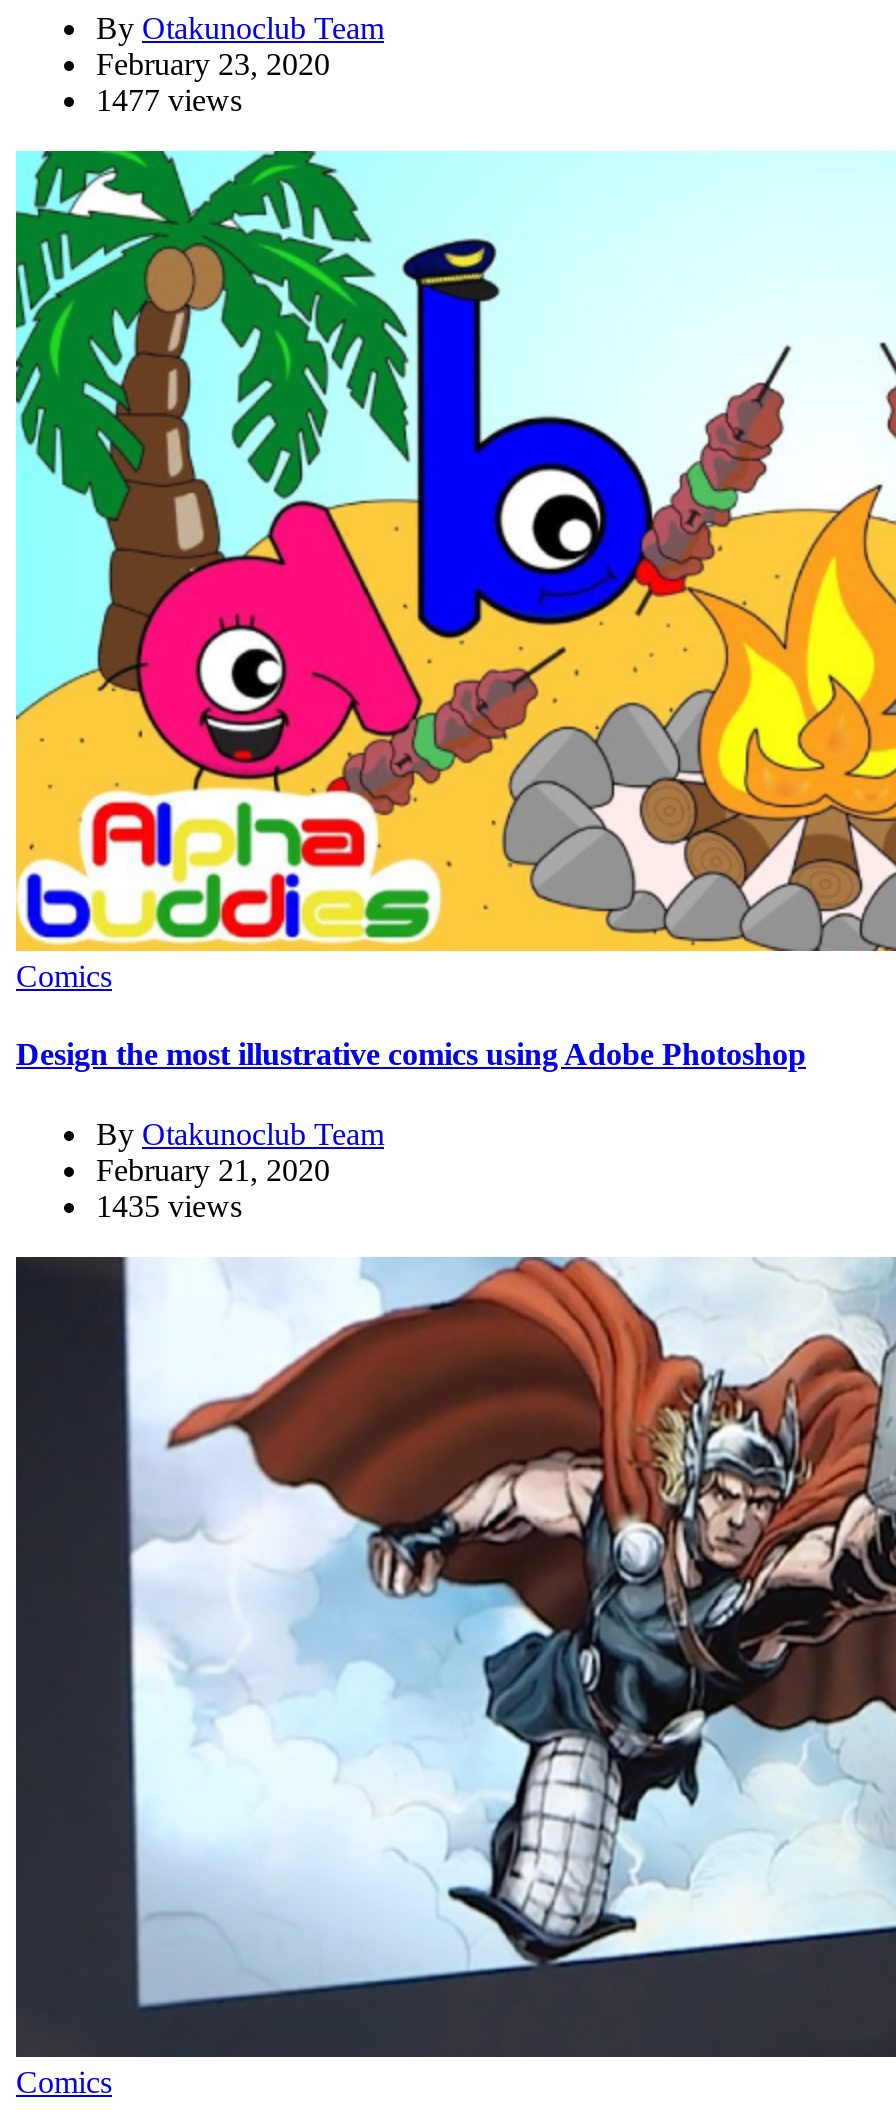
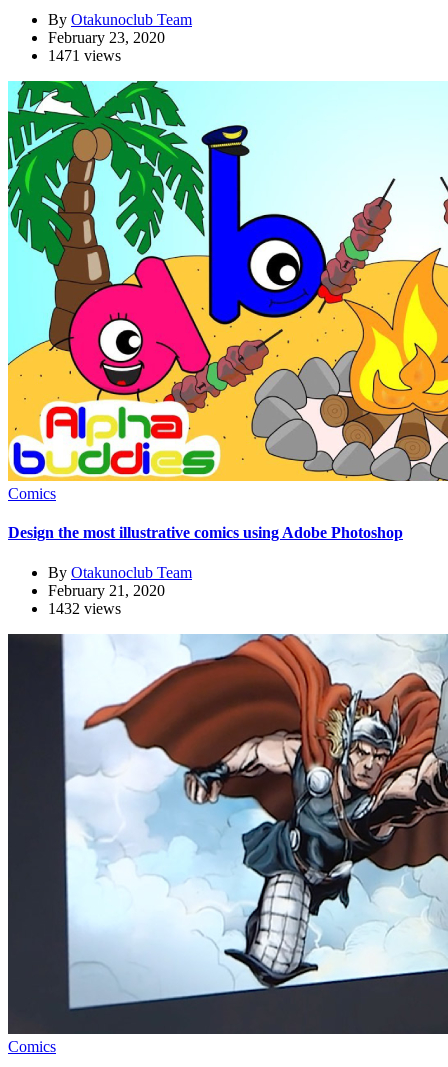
- 1477 views
+ 1471 views

- 1435 views
+ 1432 views
